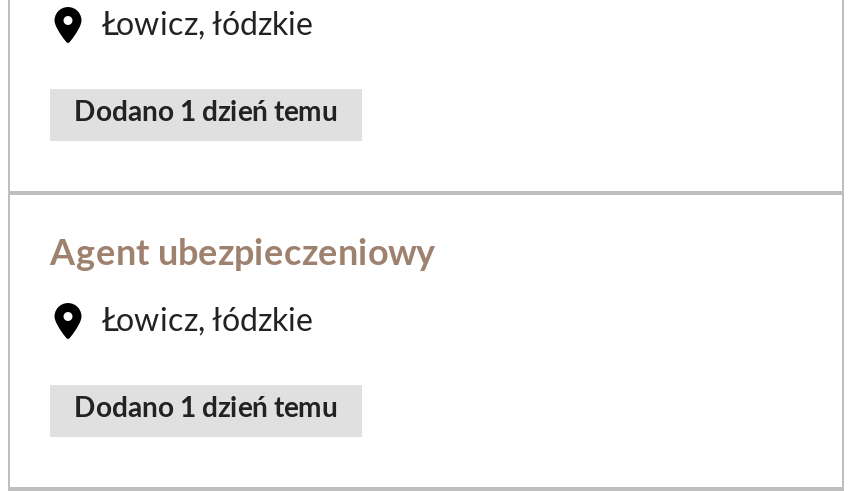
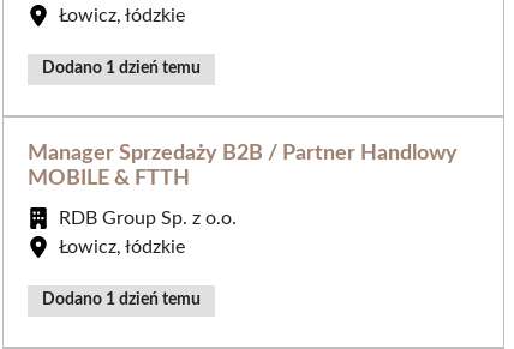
- Agent ubezpieczeniowy
+ Manager Sprzedaży B2B / Partner Handlowy
+ MOBILE & FTTH
+ RDB Group Sp. z o.o.
